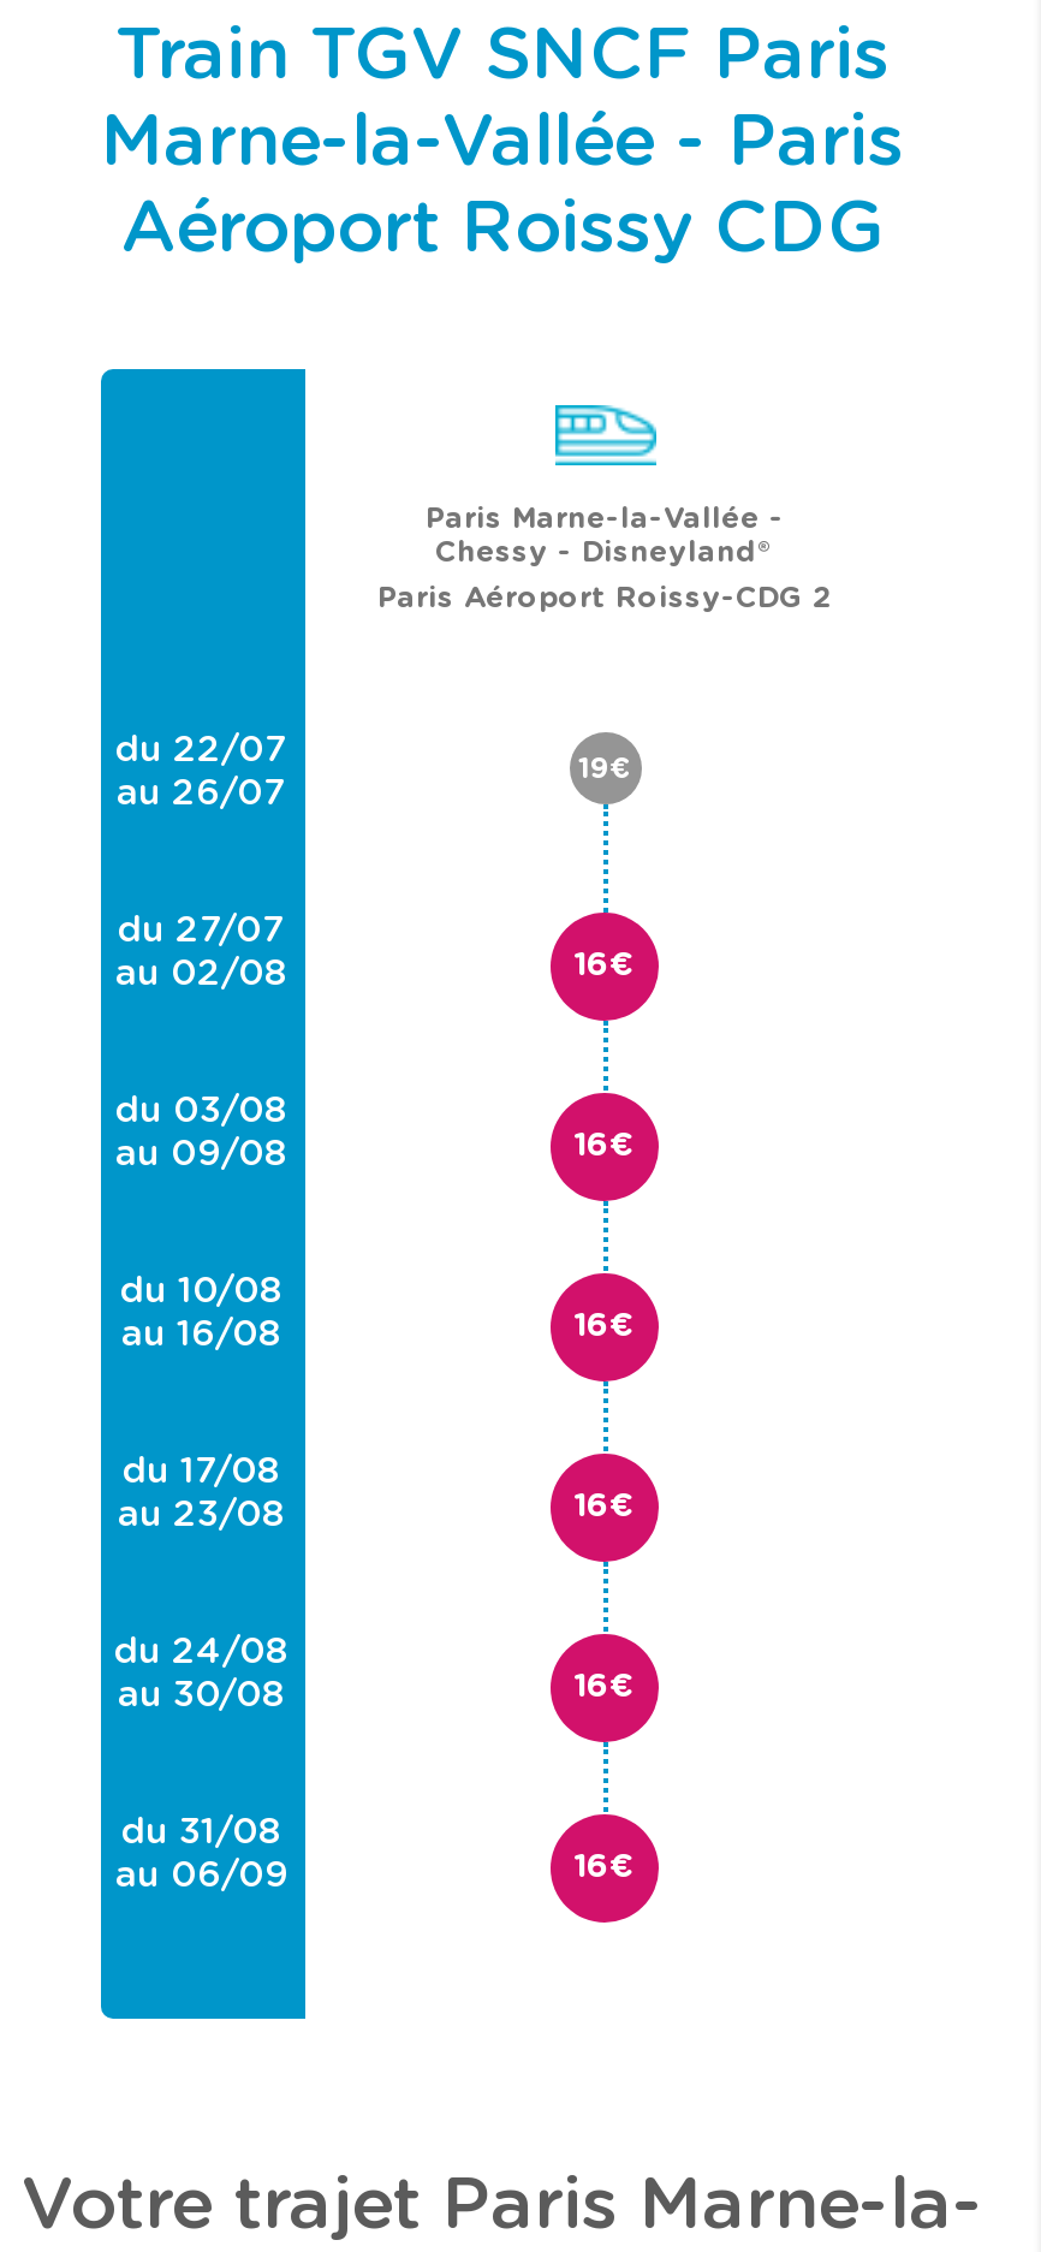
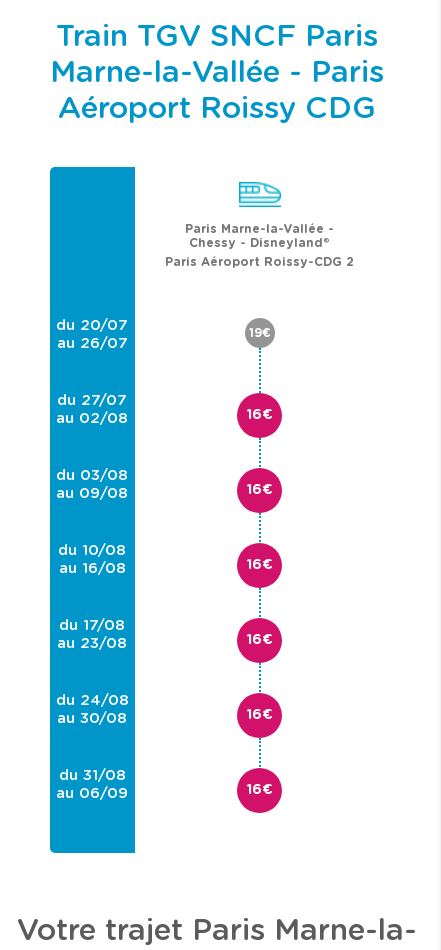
- du 22/07
+ du 20/07
